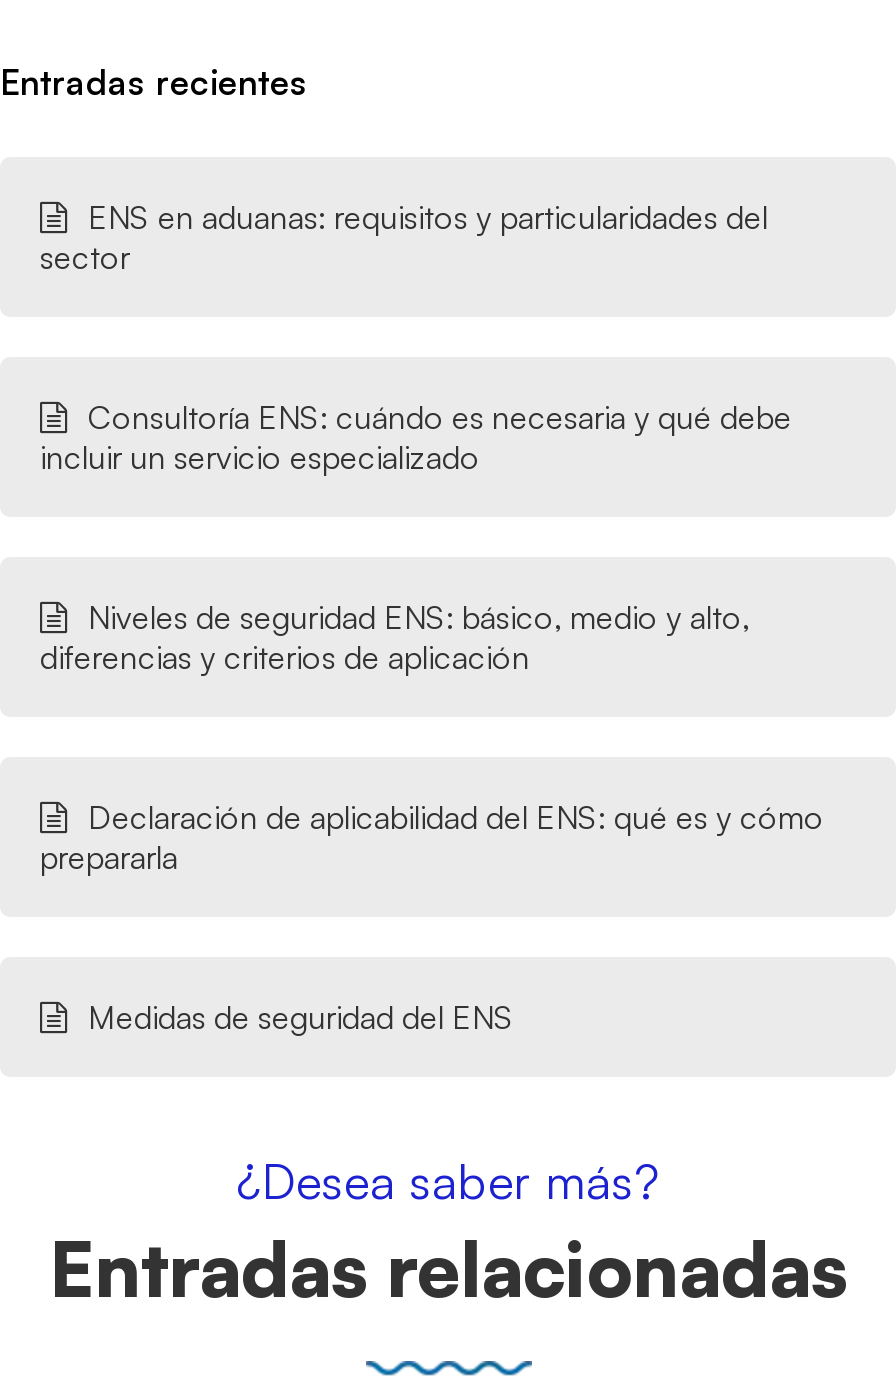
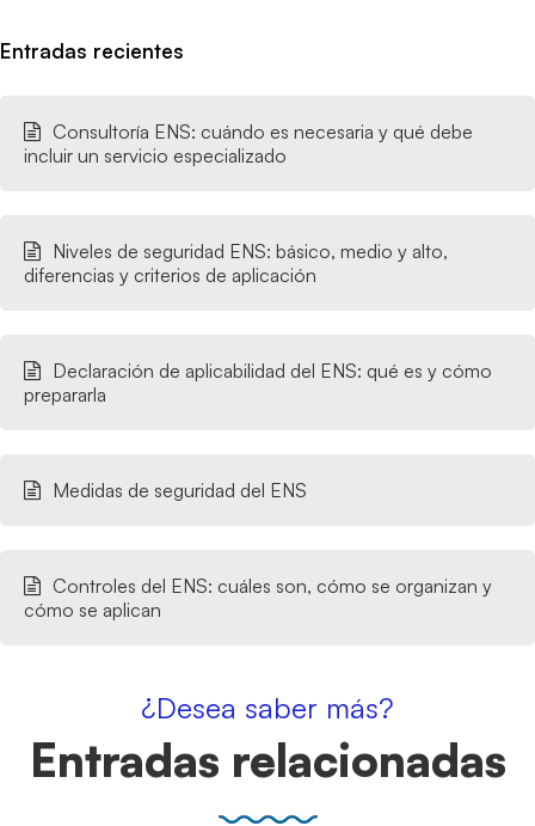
- ENS en aduanas: requisitos y particularidades del
- sector

moved up: Consultoría ENS: cuándo es necesaria y qué debe | incluir un servicio especializado | Niveles de seguridad ENS: básico, medio y alto, | diferencias y criterios de aplicación | Declaración de aplicabilidad del ENS: qué es y cómo | prepararla | Medidas de seguridad del ENS

+ Controles del ENS: cuáles son, cómo se organizan y
+ cómo se aplican
